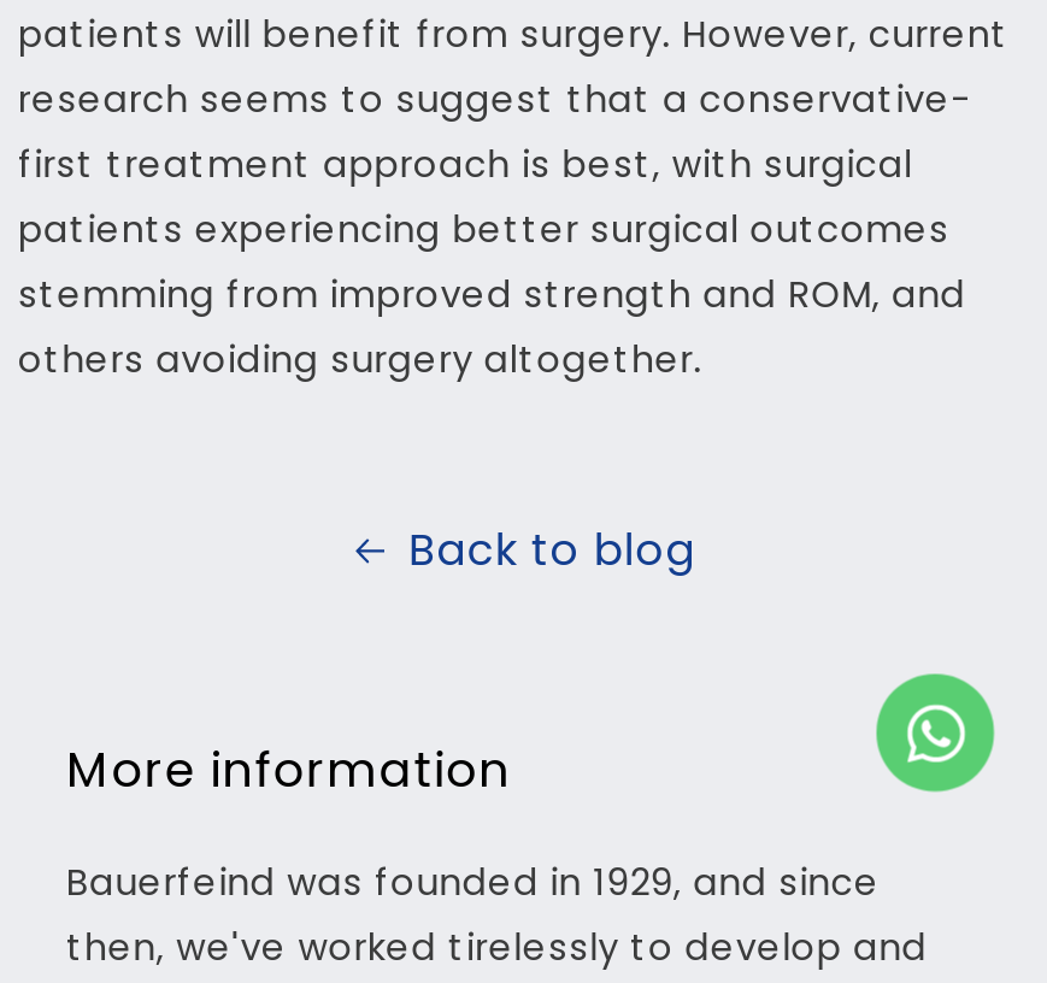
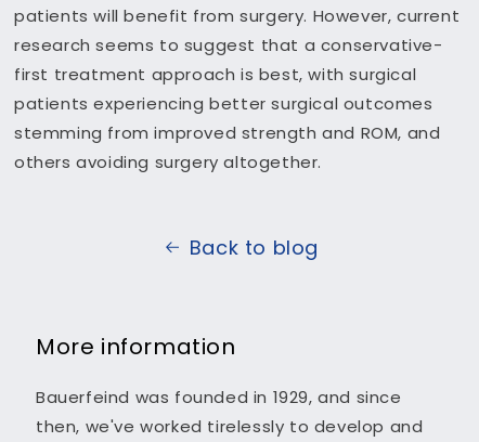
- [image]
